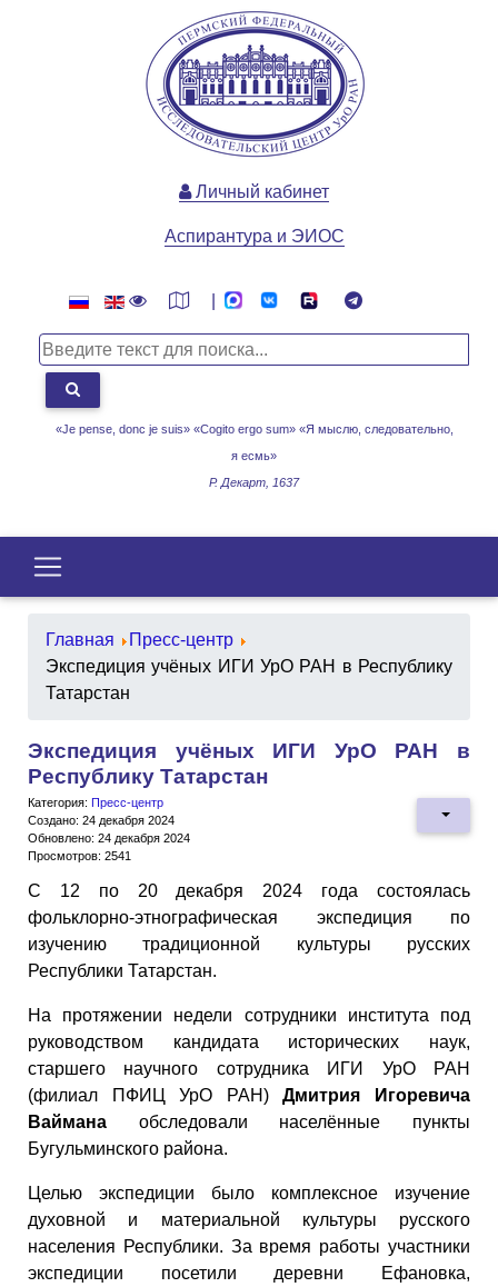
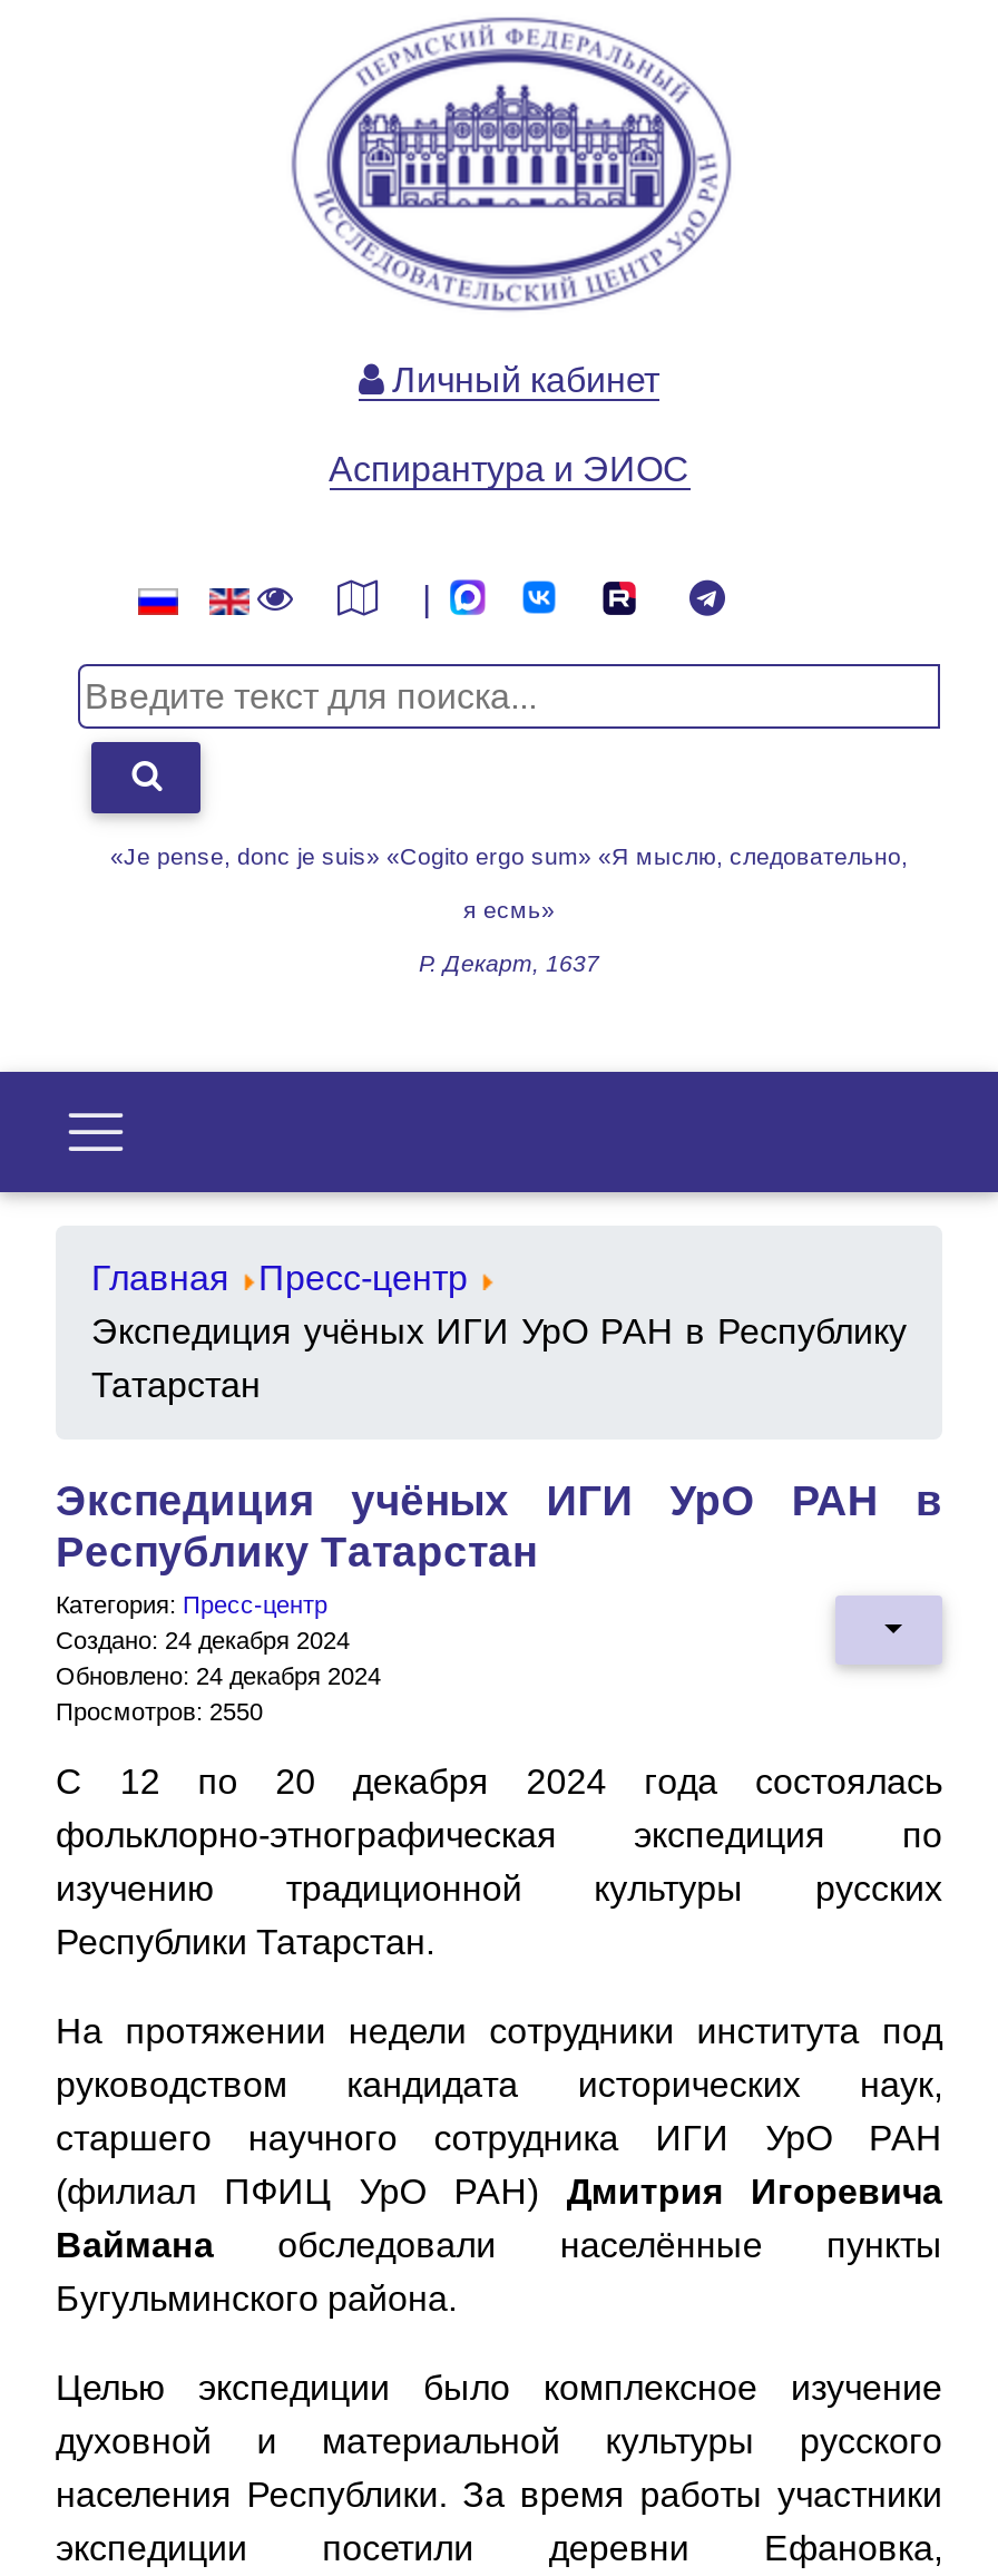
- Просмотров: 2541
+ Просмотров: 2550
